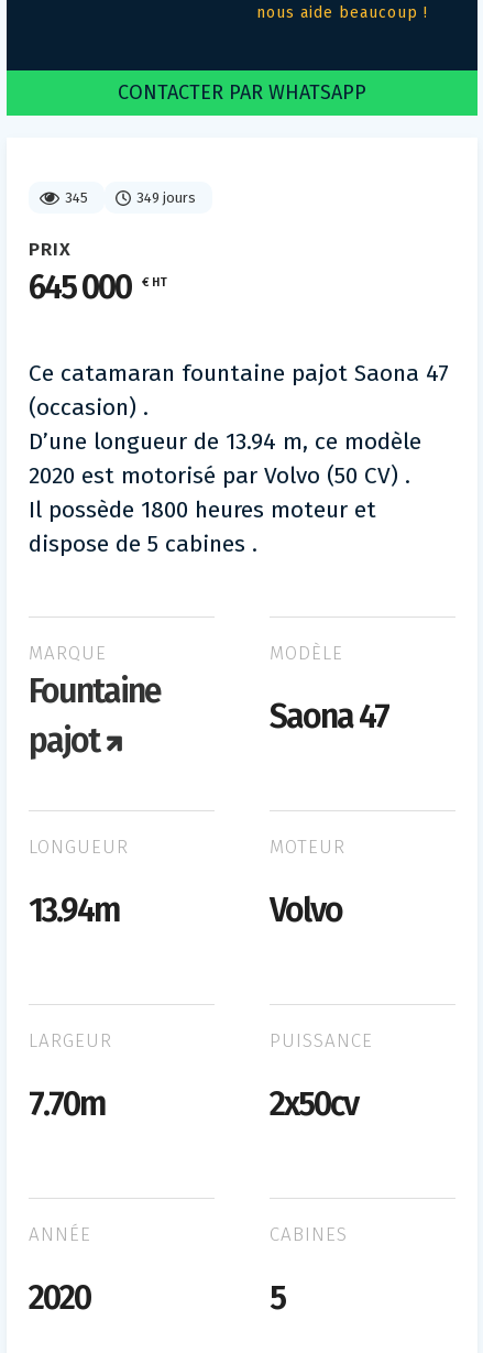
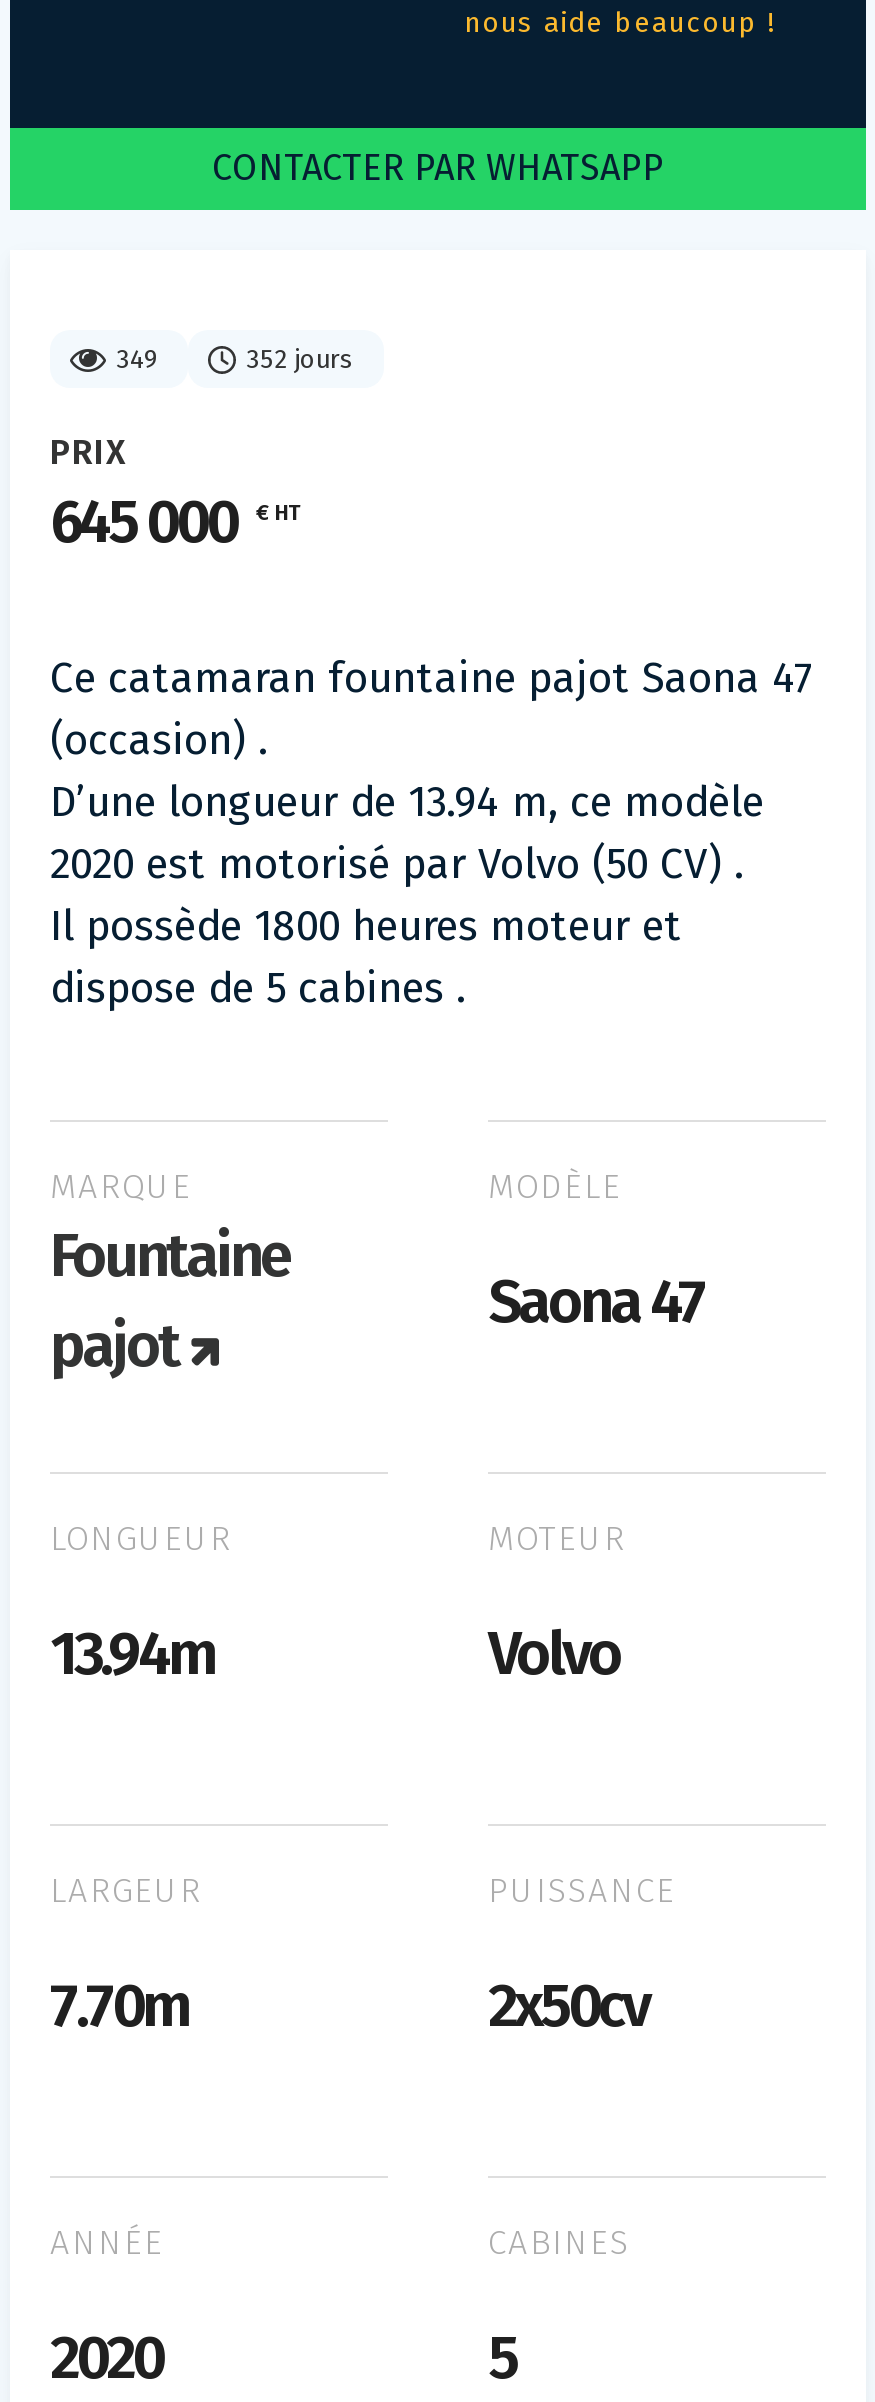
- 345
+ 349

- 349 jours
+ 352 jours
